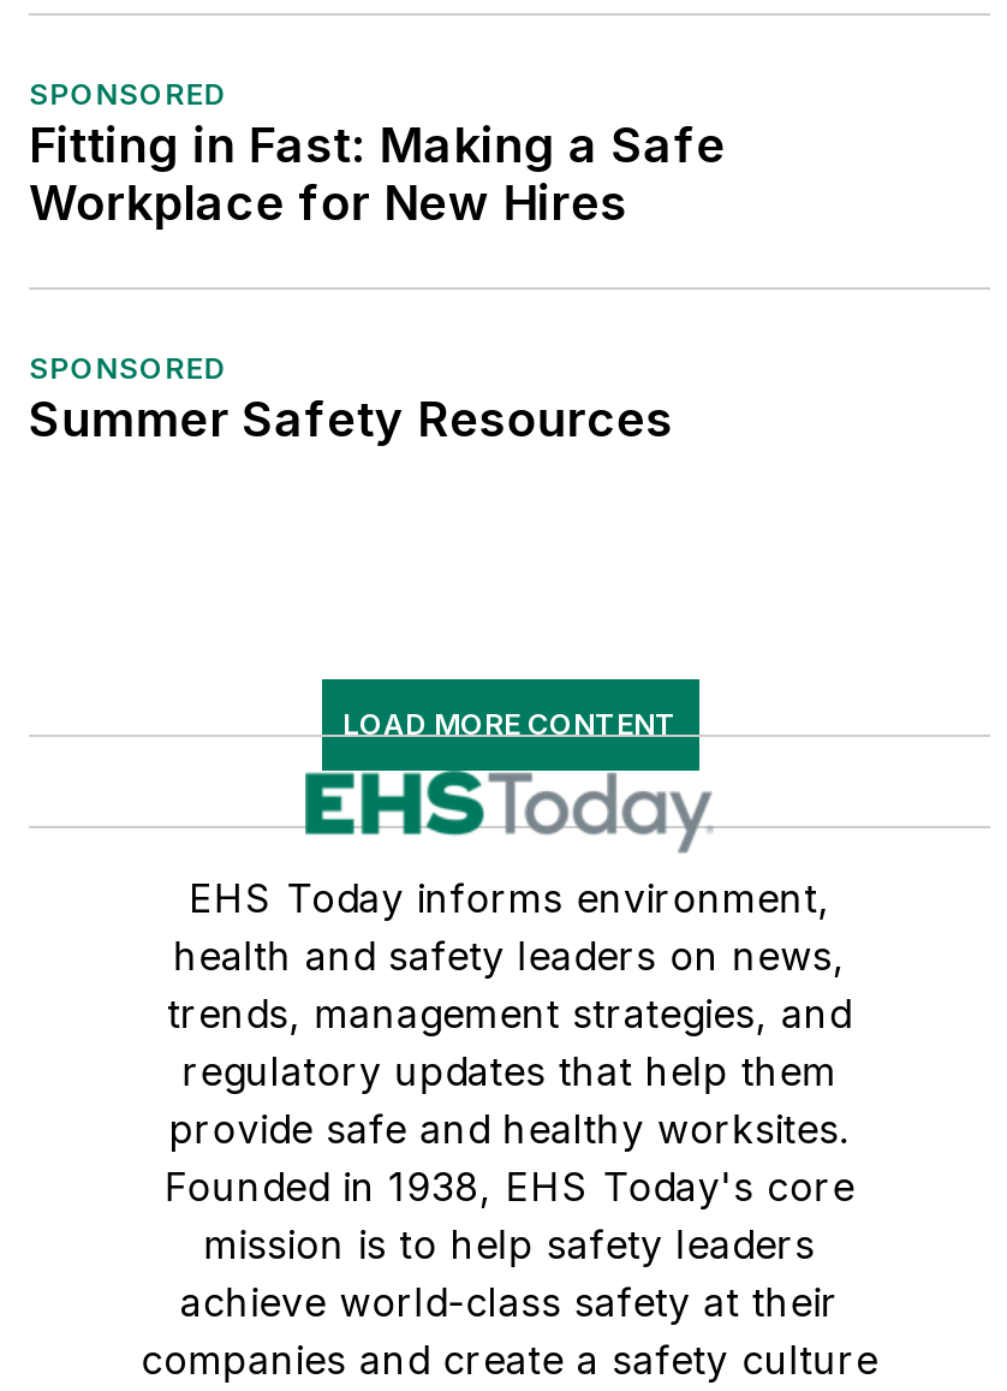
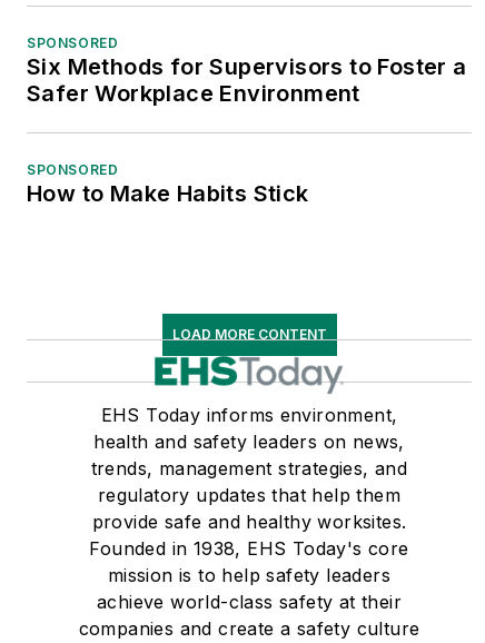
- Fitting in Fast: Making a Safe
- Workplace for New Hires
+ Six Methods for Supervisors to Foster a
+ Safer Workplace Environment

- Summer Safety Resources
+ How to Make Habits Stick
